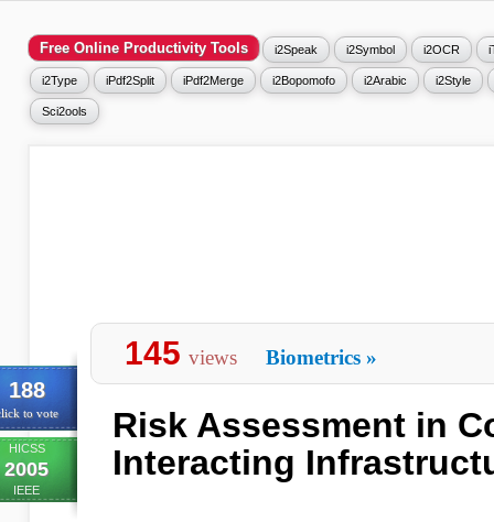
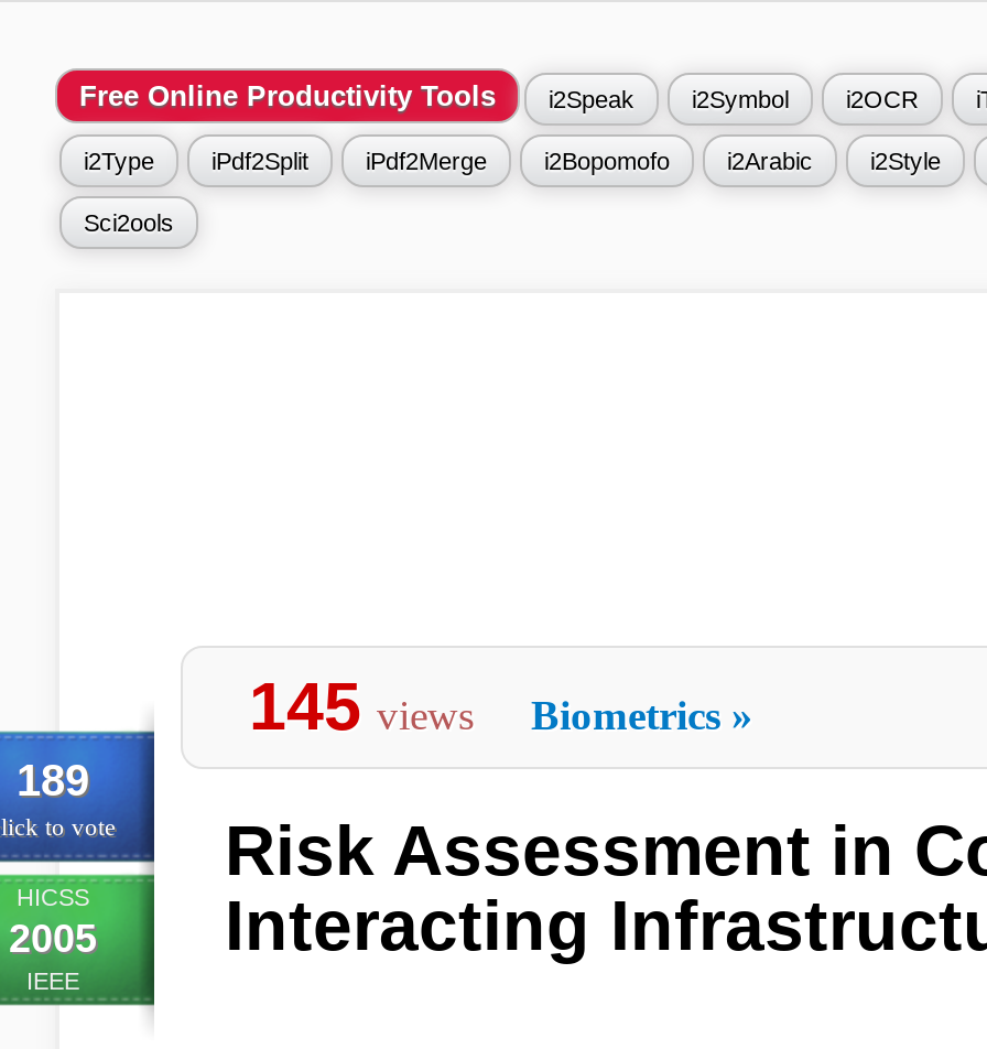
- 188
+ 189
